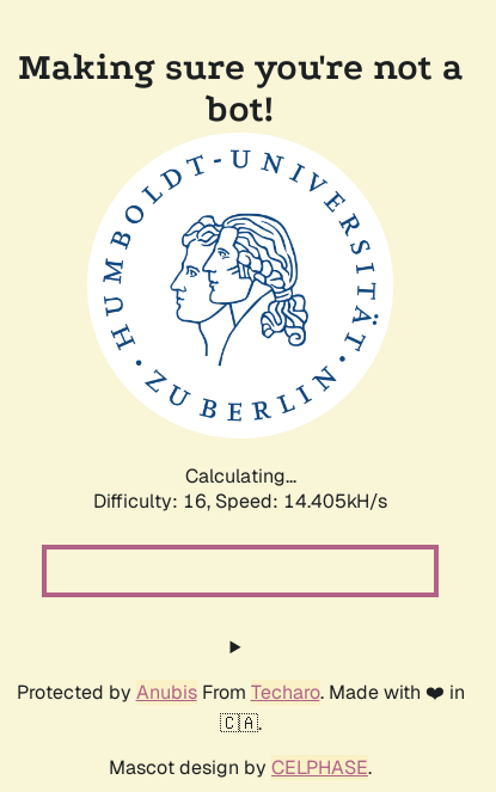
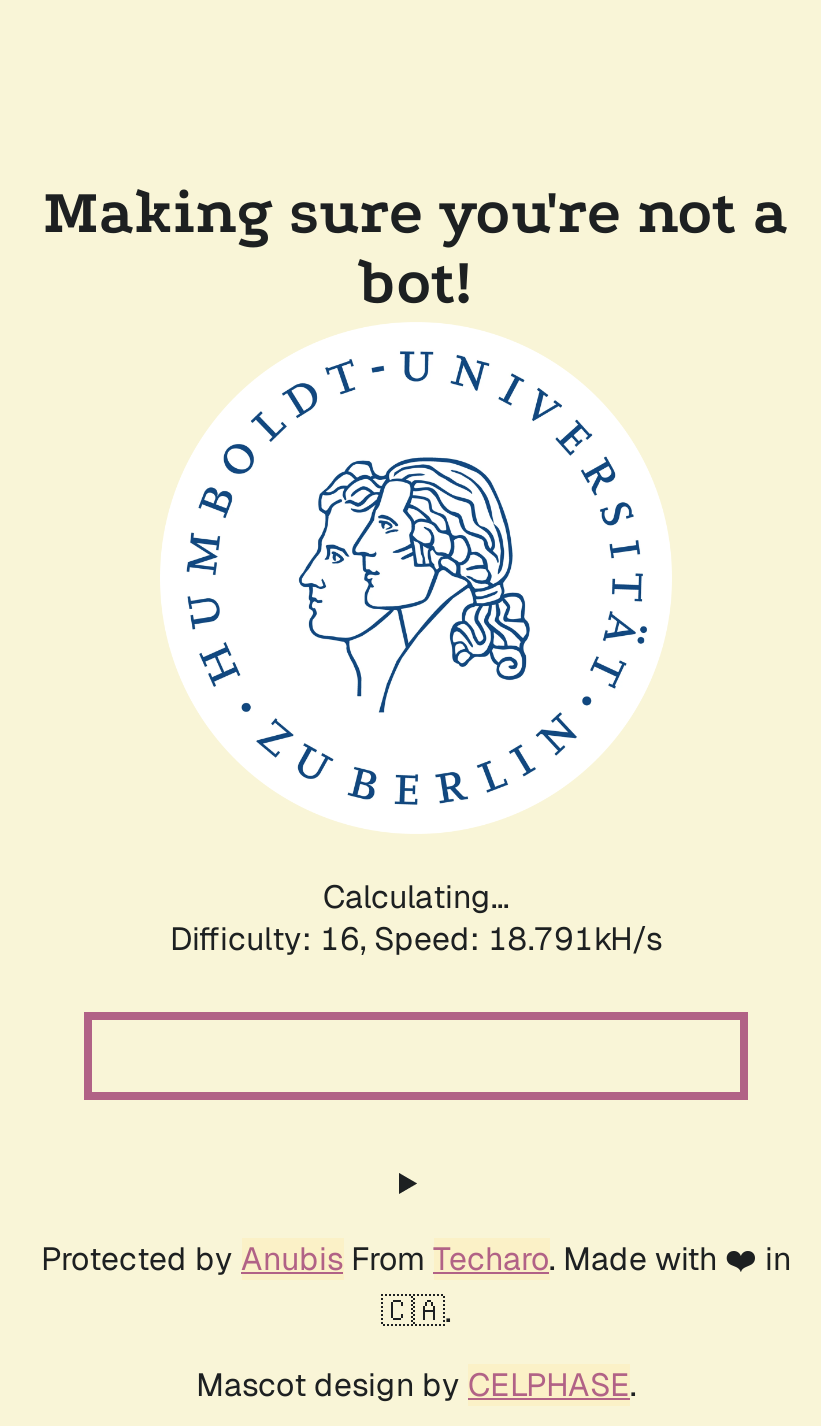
- Difficulty: 16, Speed: 14.405kH/s
+ Difficulty: 16, Speed: 18.791kH/s
